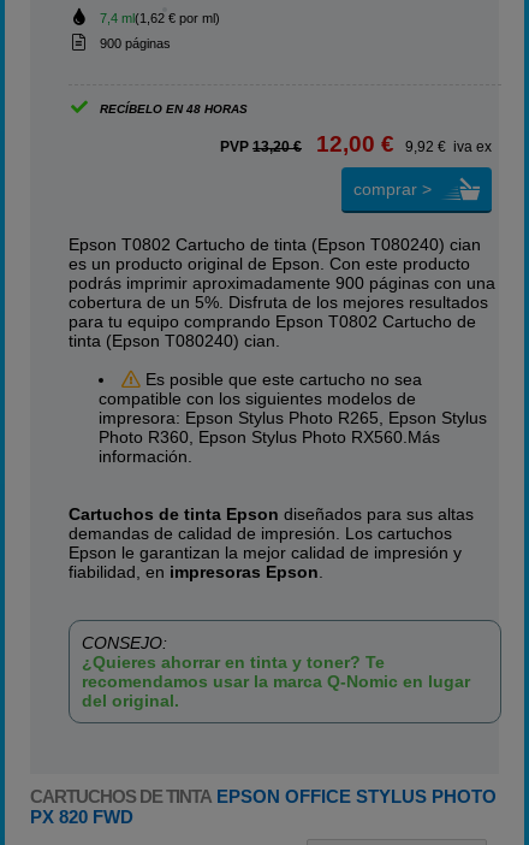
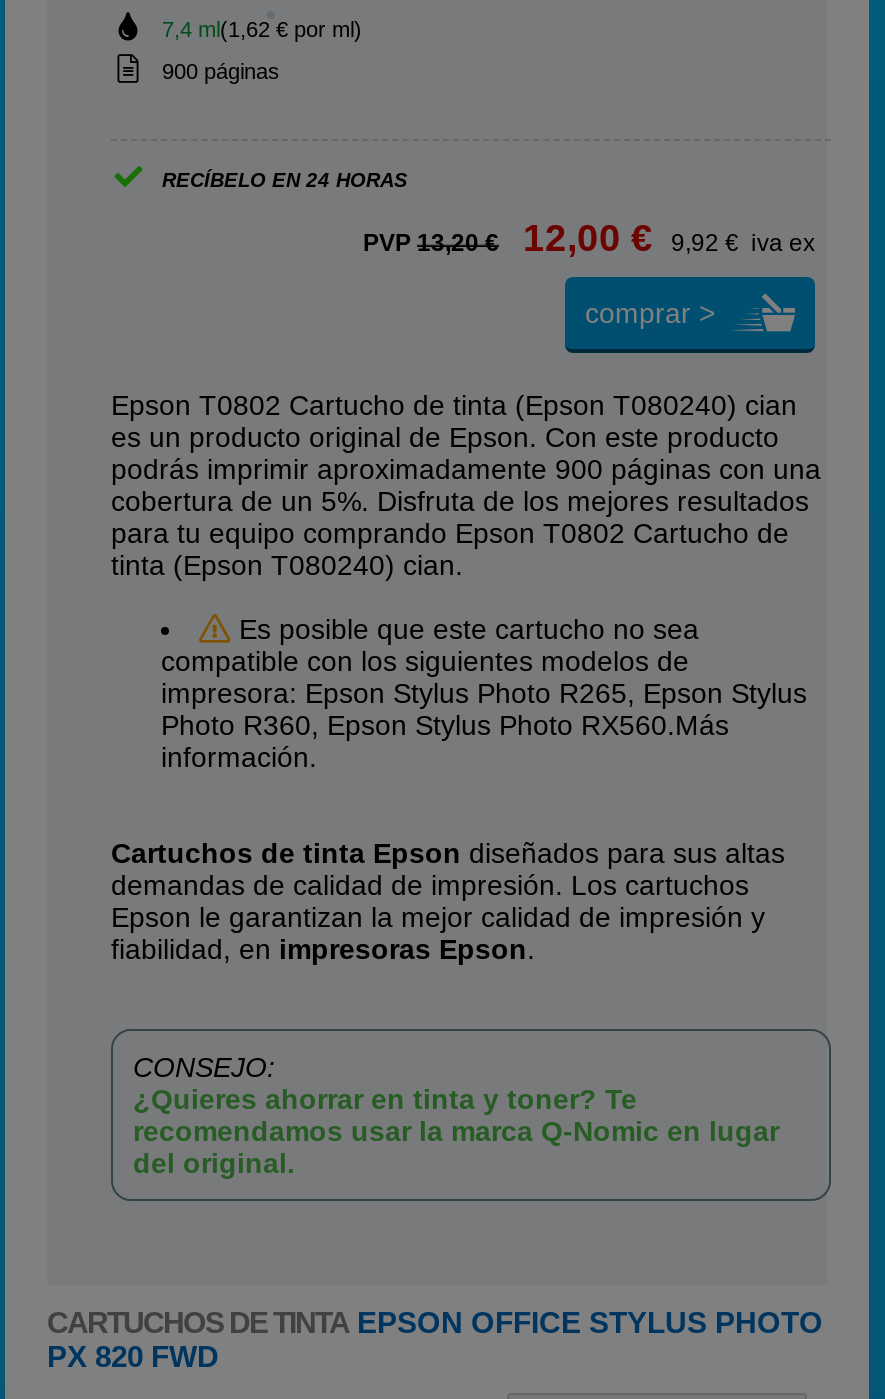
- RECÍBELO EN 48 HORAS
+ RECÍBELO EN 24 HORAS
